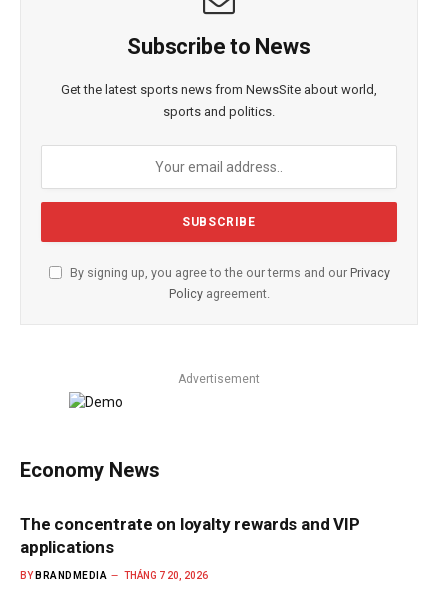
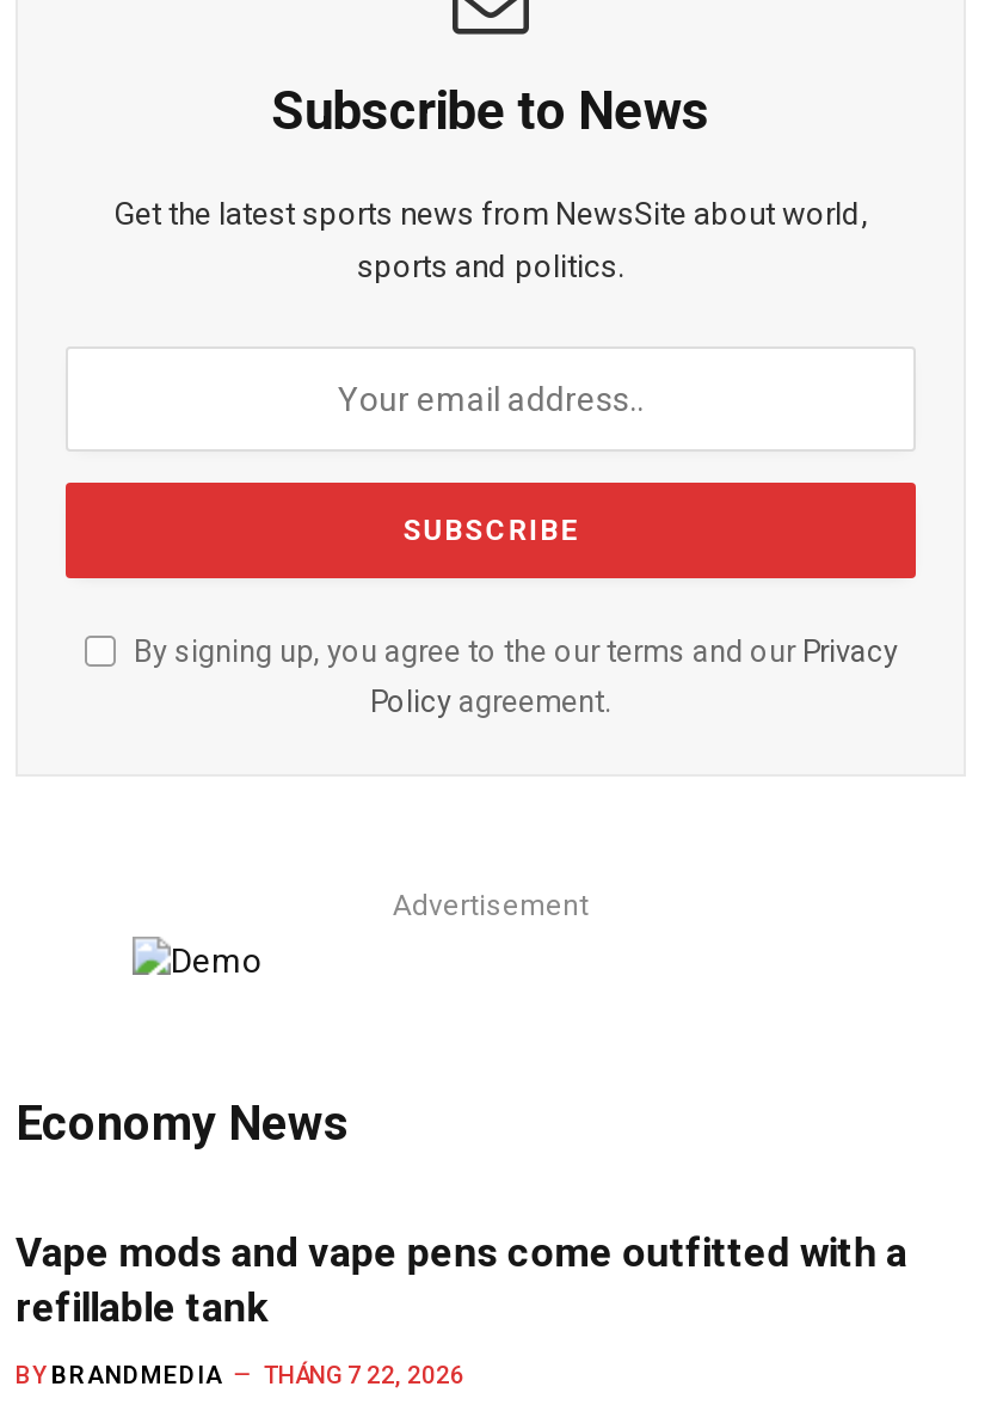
- The concentrate on loyalty rewards and VIP
- applications
+ Vape mods and vape pens come outfitted with a
+ refillable tank

- BY BRANDMEDIA THÁNG 7 20, 2026
+ BY BRANDMEDIA THÁNG 7 22, 2026
